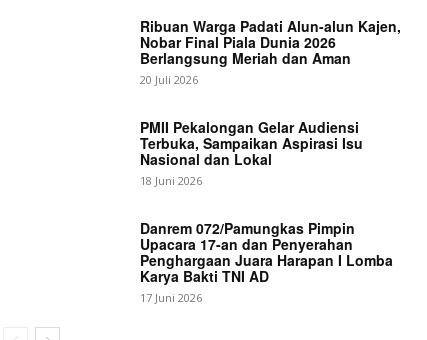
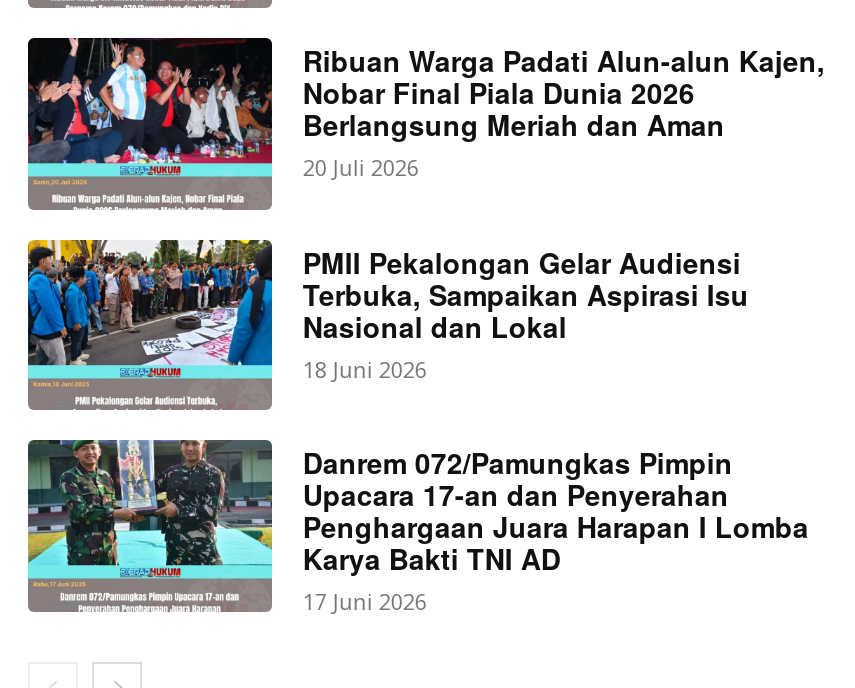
+ [image]

+ [image]

+ [image]
